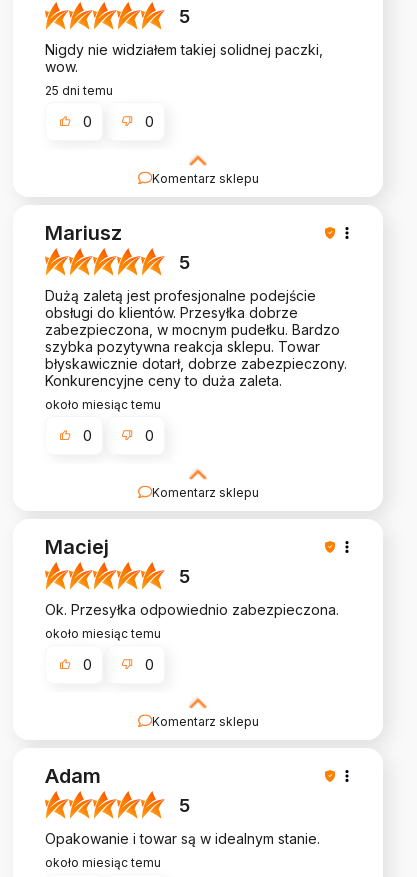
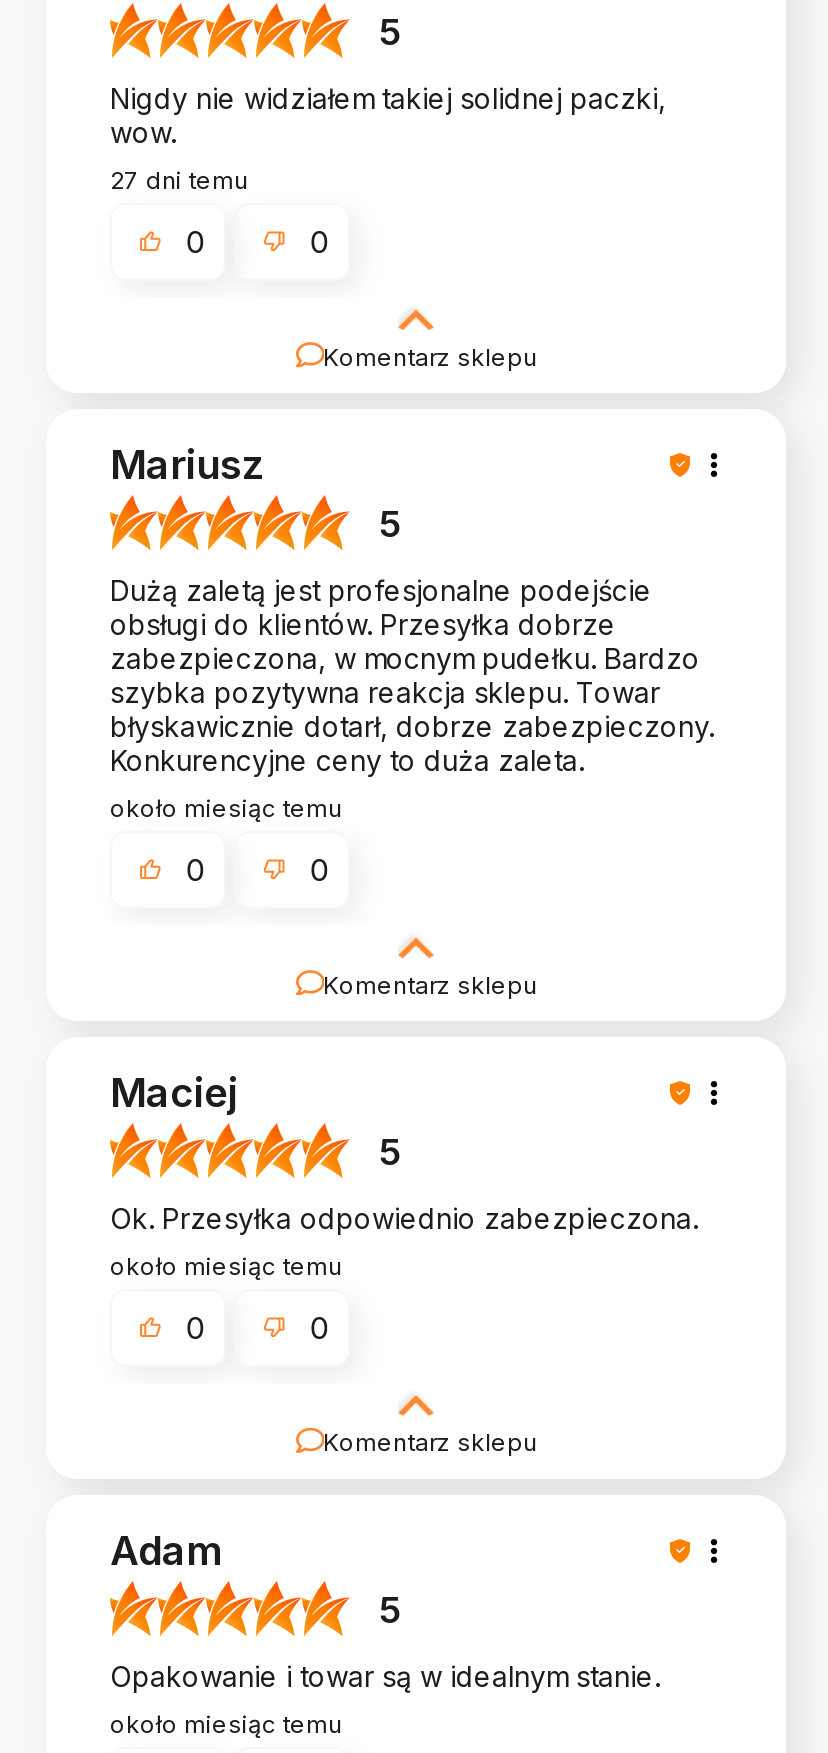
- 25 dni temu
+ 27 dni temu
